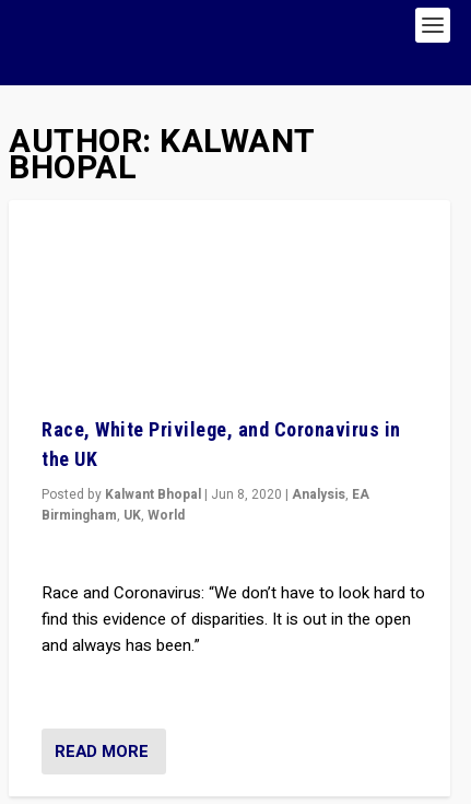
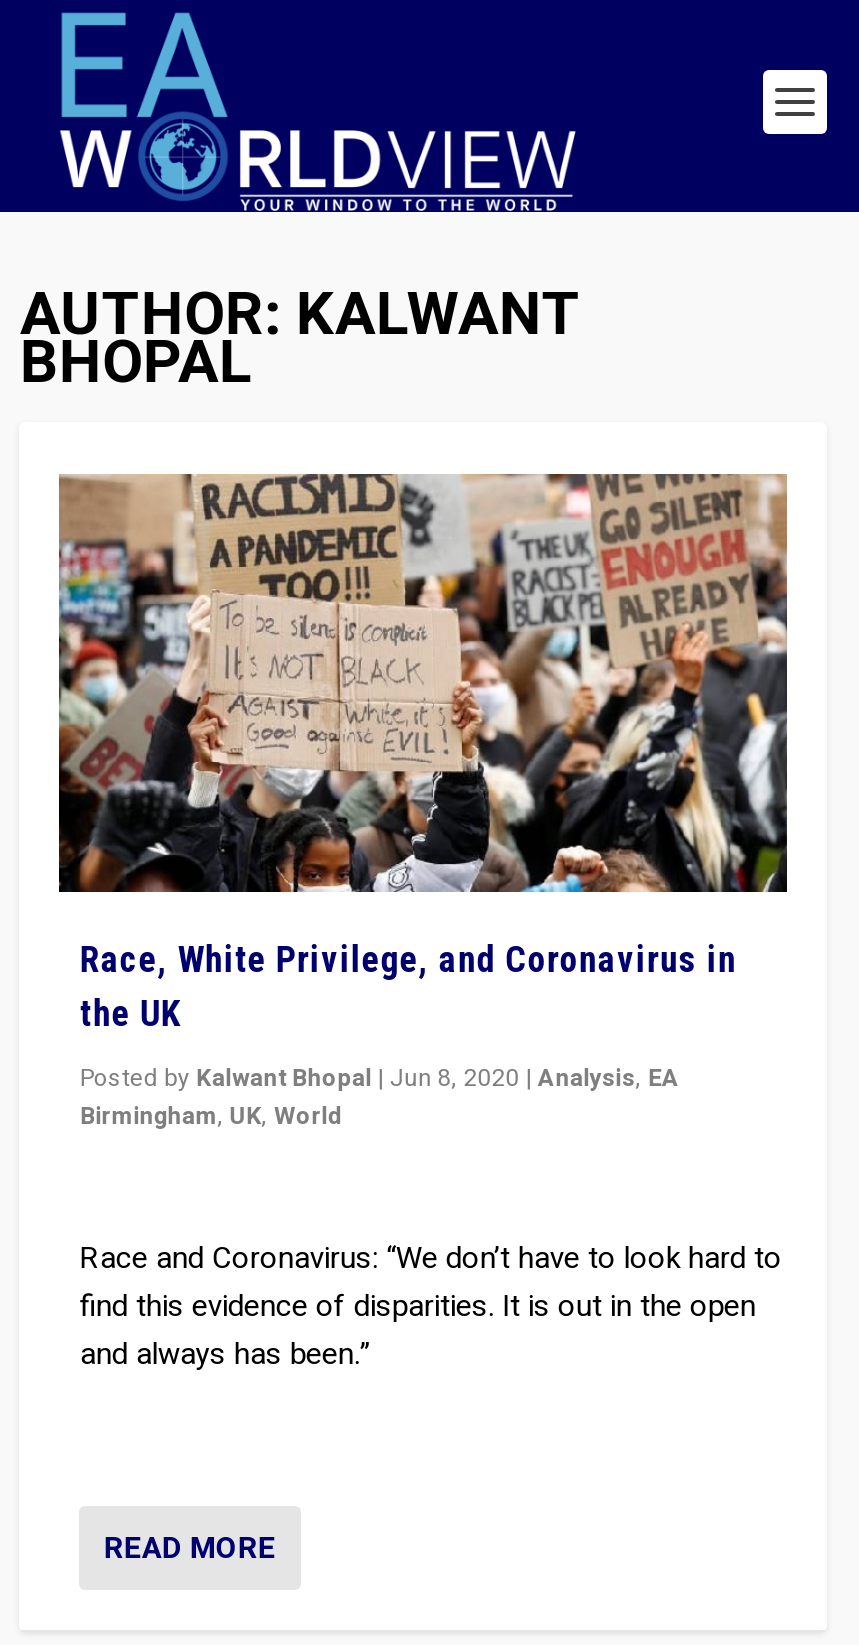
+ [image]

+ [image]
